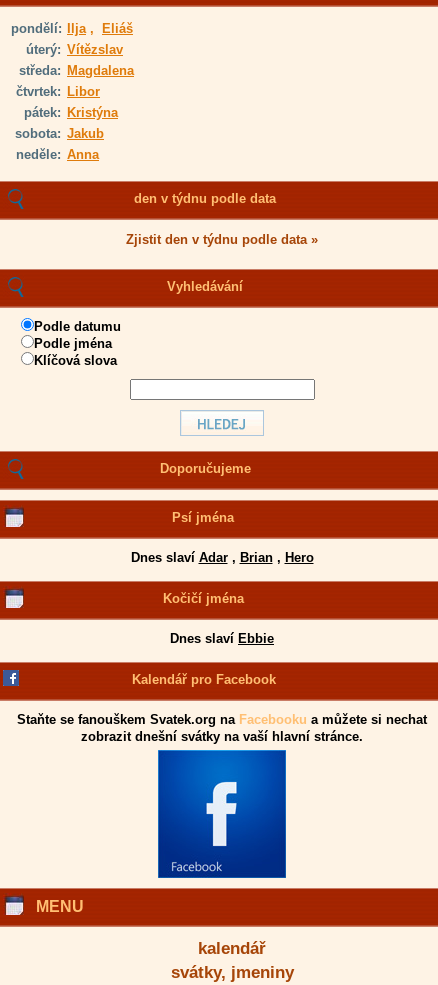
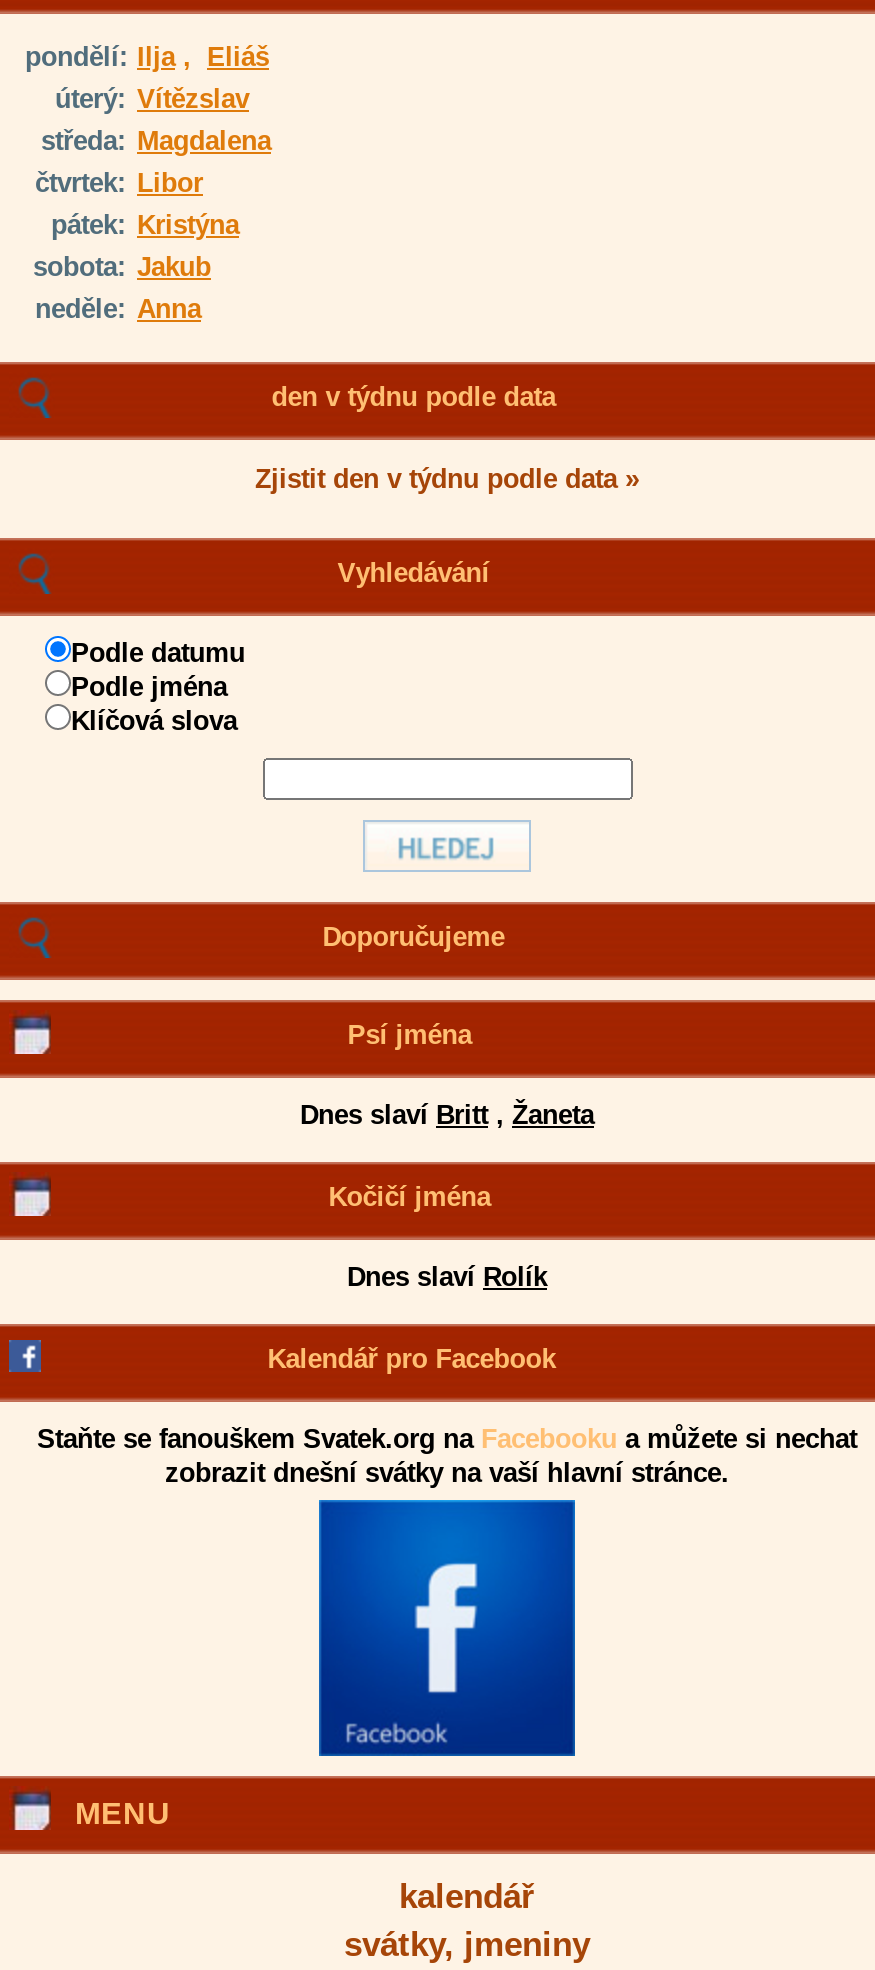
- Dnes slaví Adar, Brian, Hero
+ Dnes slaví Britt, Žaneta

- Dnes slaví Ebbie
+ Dnes slaví Rolík
